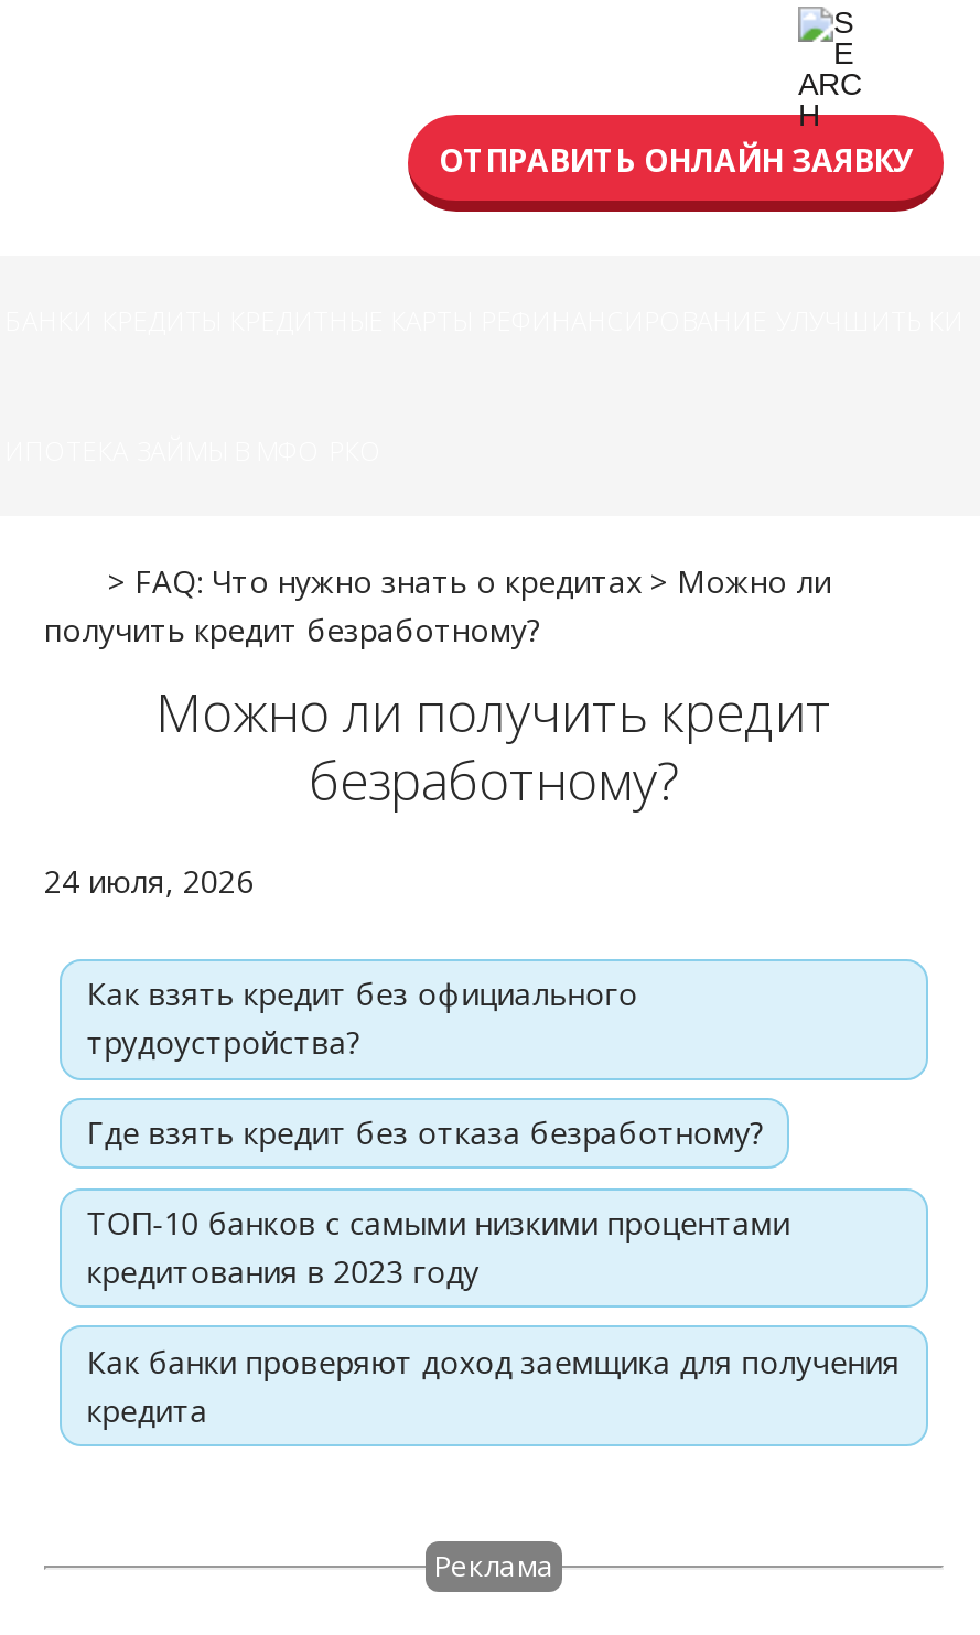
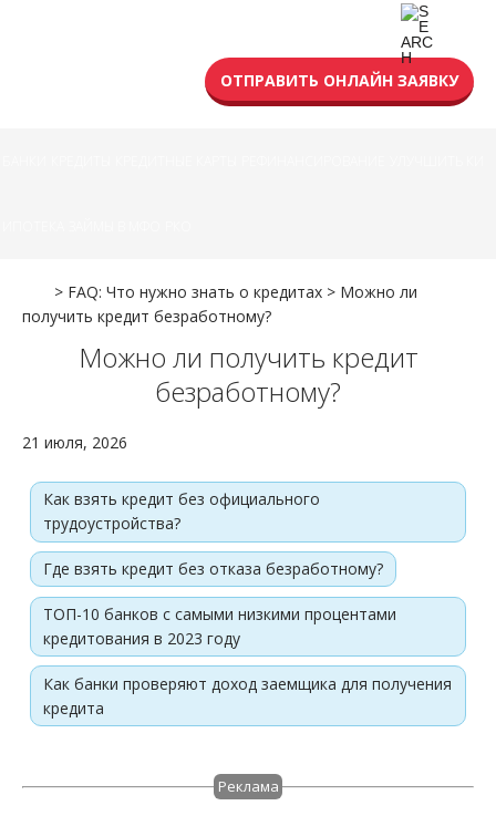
- 24 июля, 2026
+ 21 июля, 2026
